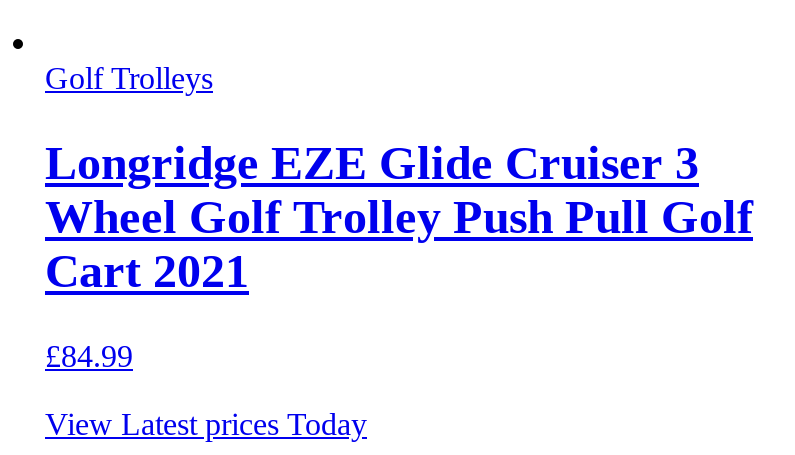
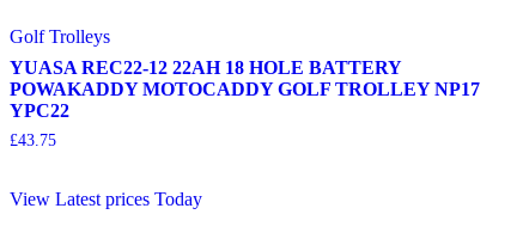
- Longridge EZE Glide Cruiser 3
- Wheel Golf Trolley Push Pull Golf
- Cart 2021
+ YUASA REC22-12 22AH 18 HOLE BATTERY
+ POWAKADDY MOTOCADDY GOLF TROLLEY NP17
+ YPC22

- £84.99
+ £43.75
